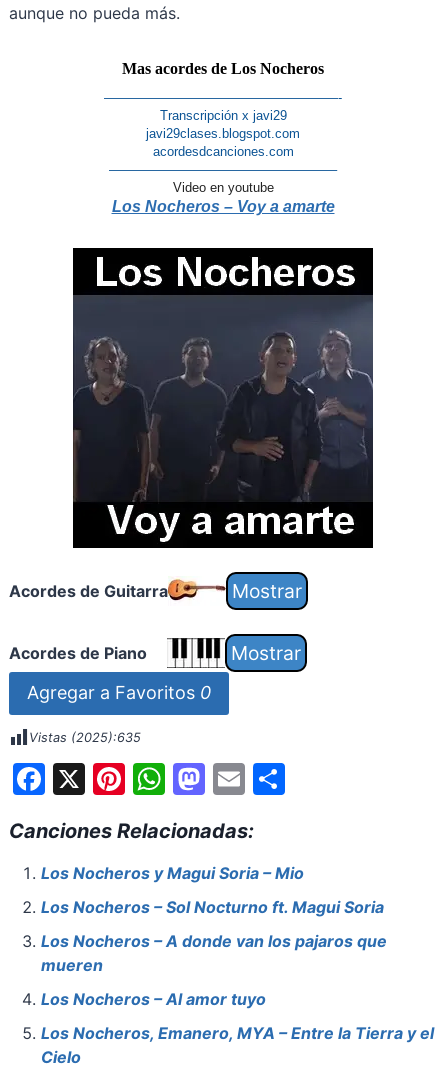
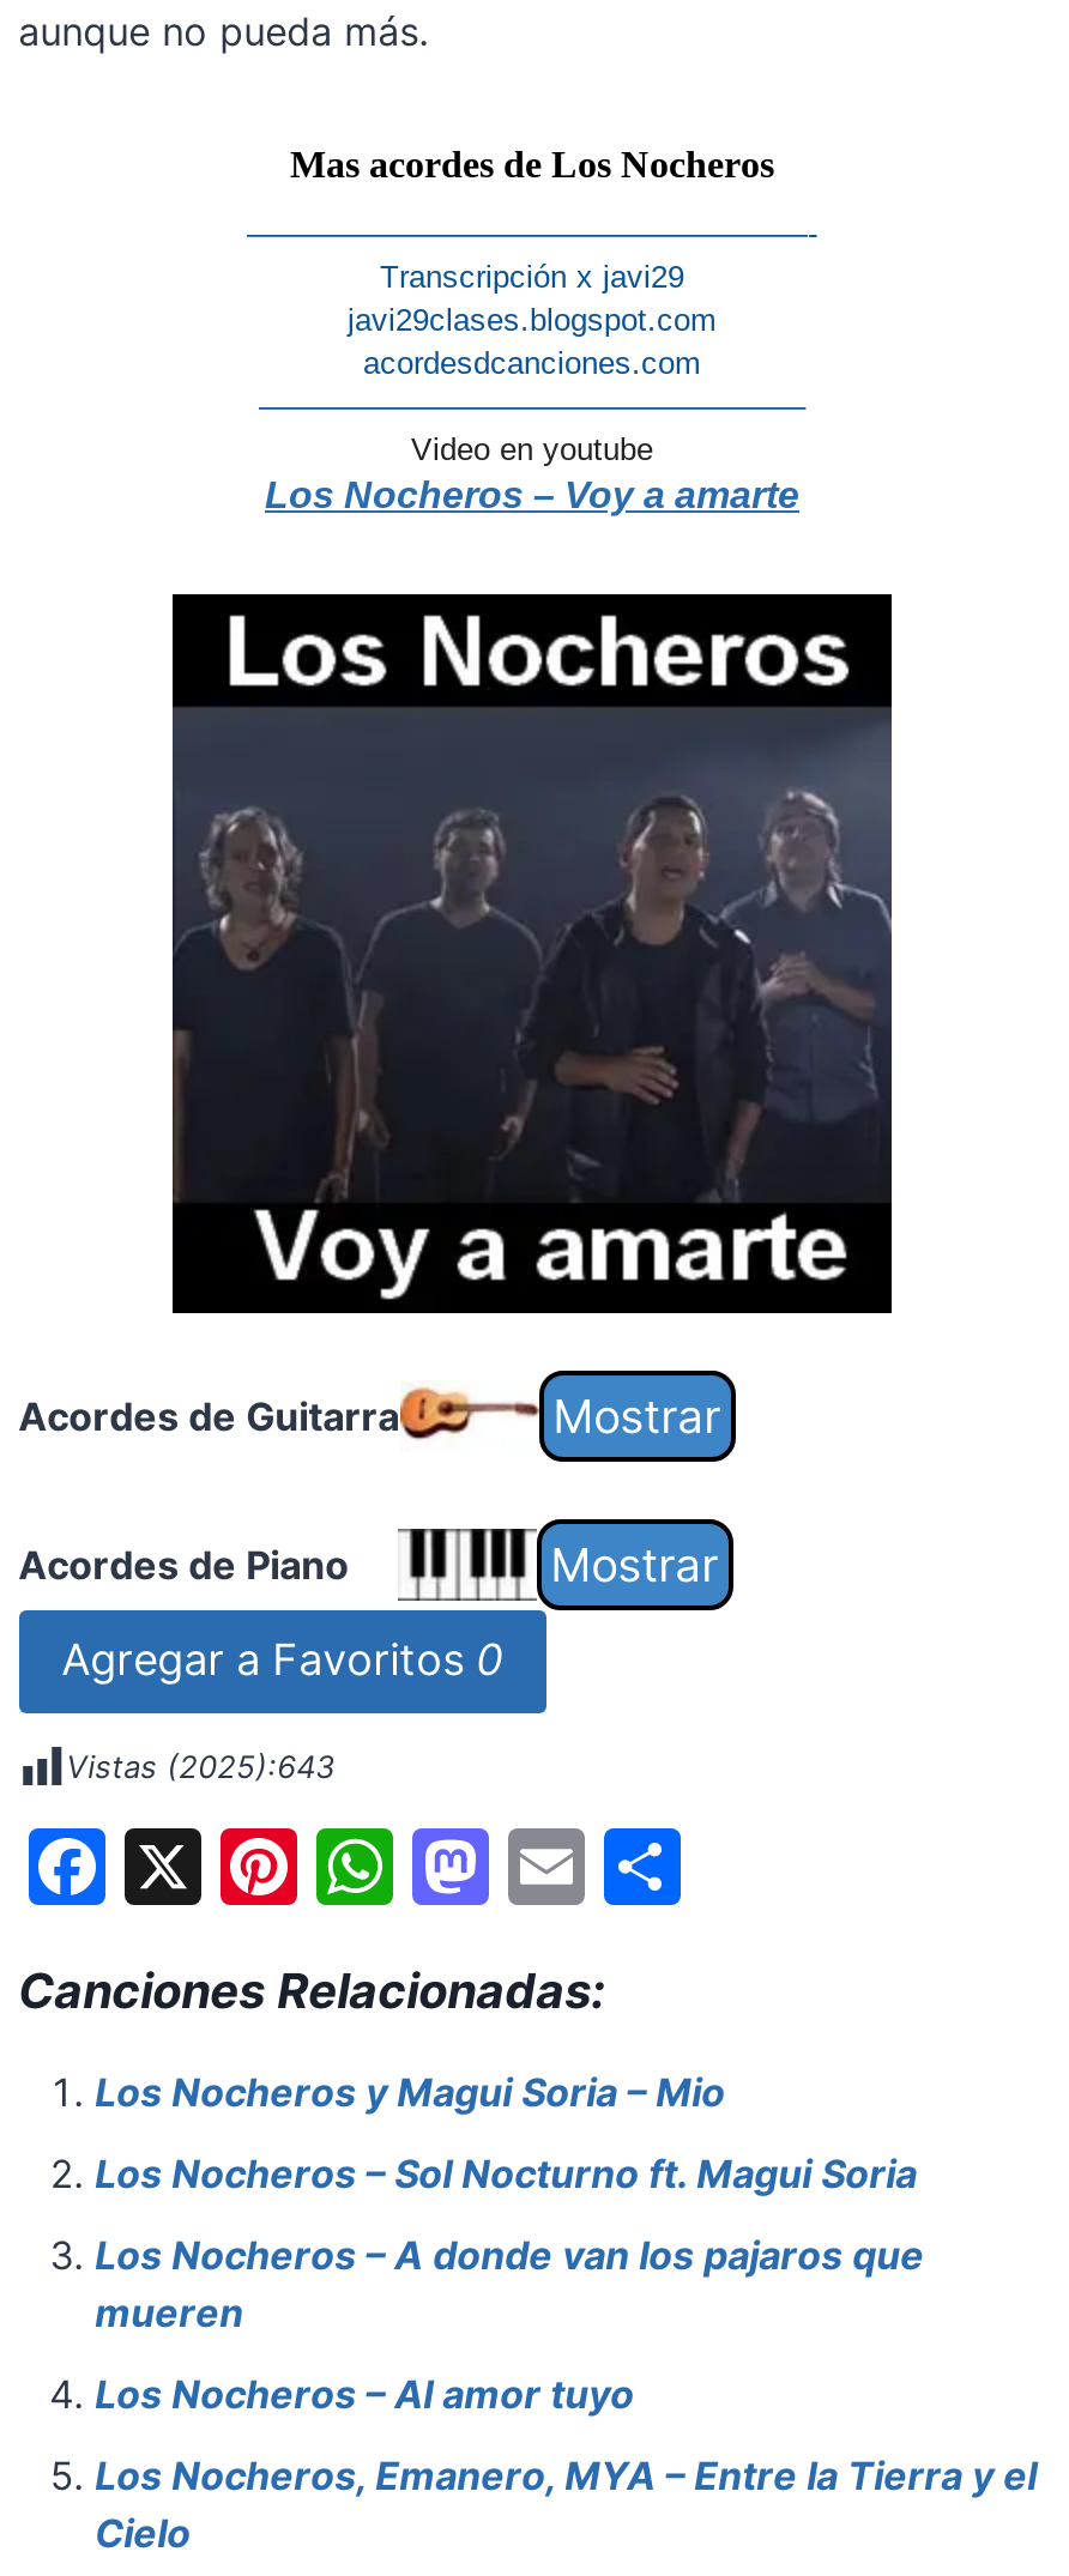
- Vistas (2025):635
+ Vistas (2025):643
